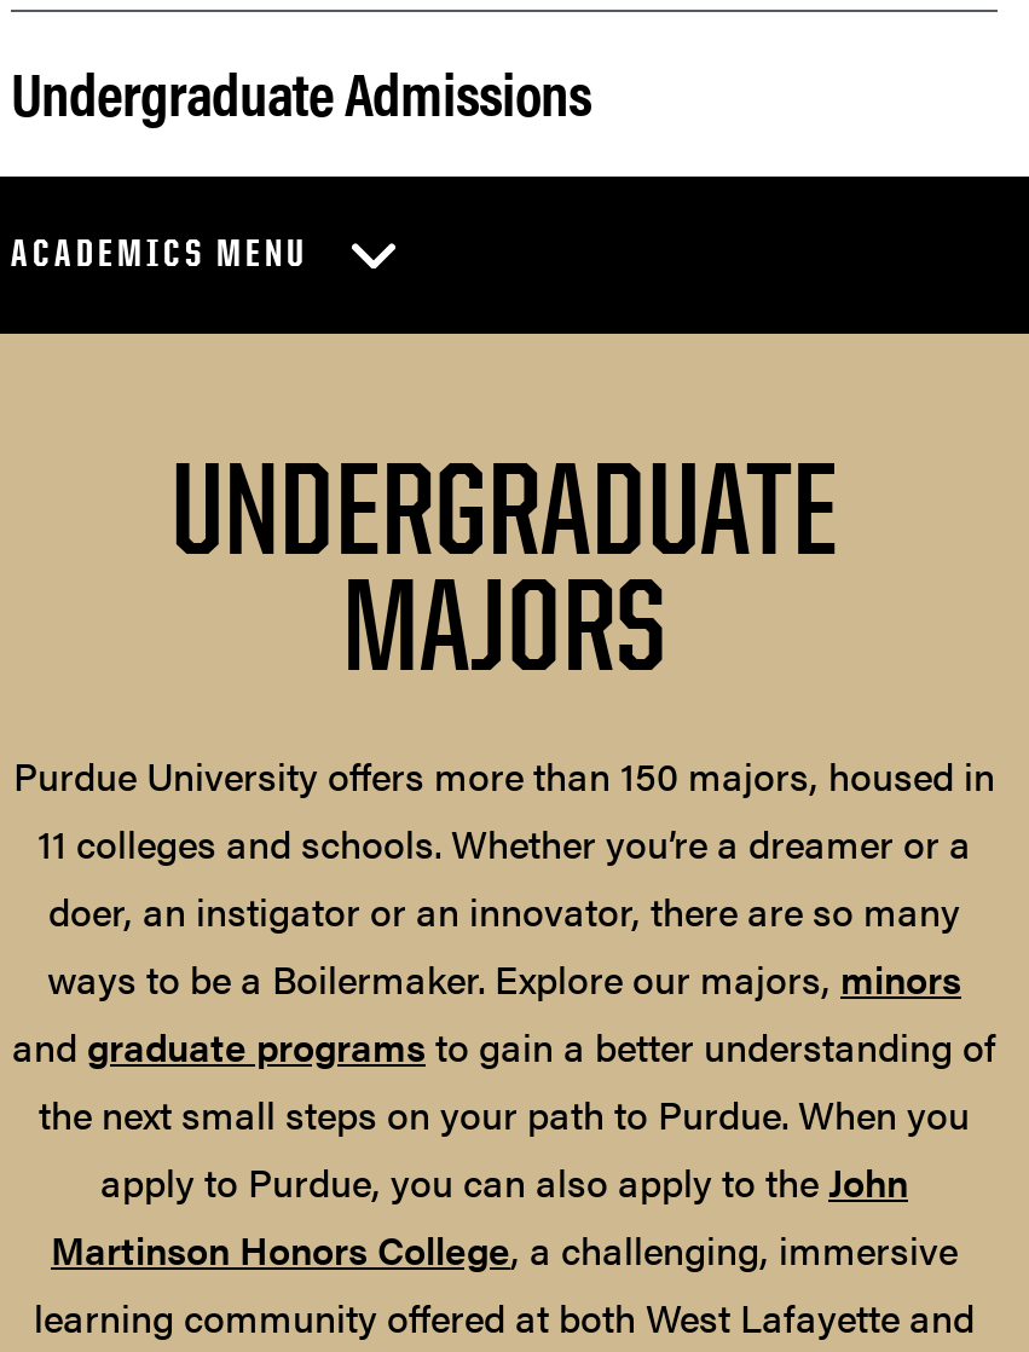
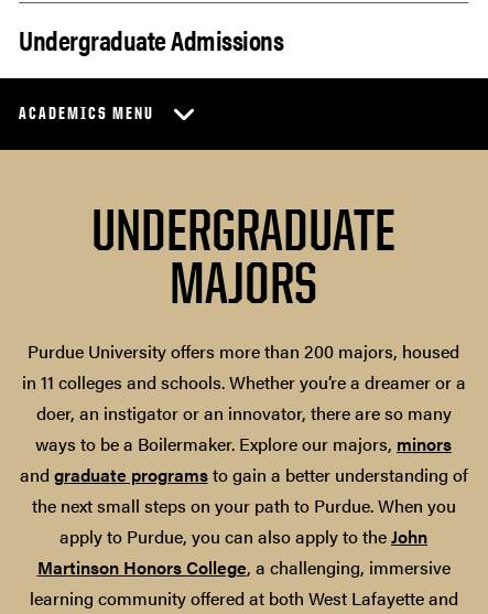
- Purdue University offers more than 150 majors, housed in
- 11 colleges and schools. Whether you’re a dreamer or a
+ Purdue University offers more than 200 majors, housed
+ in 11 colleges and schools. Whether you’re a dreamer or a
